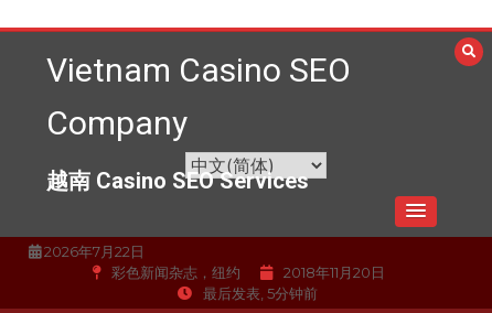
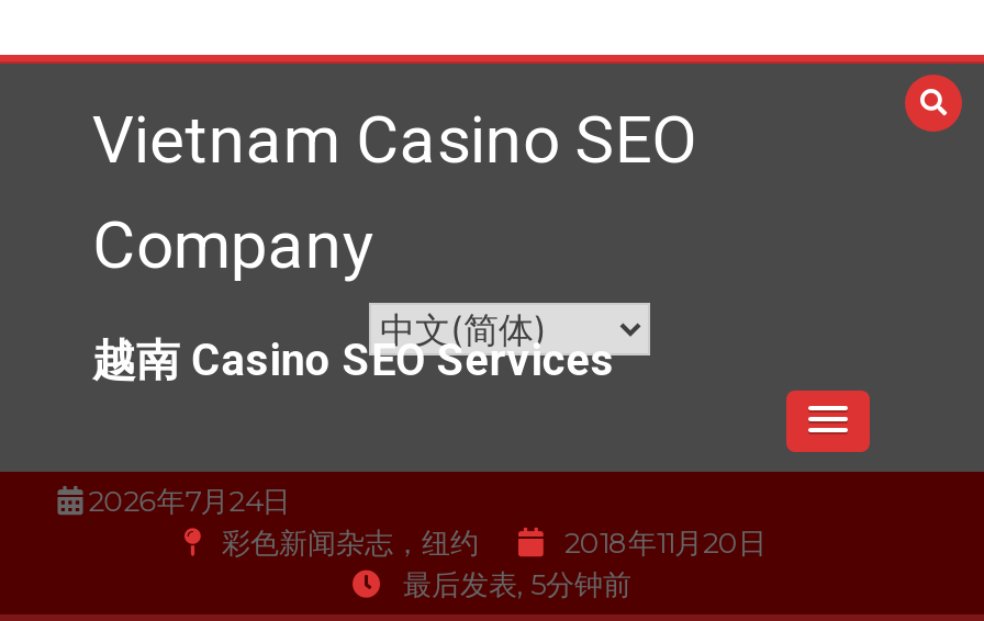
- 2026年7月22日
+ 2026年7月24日
